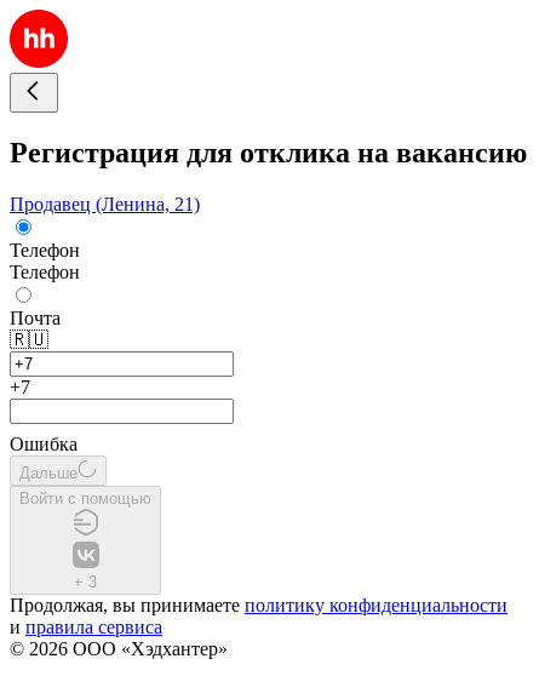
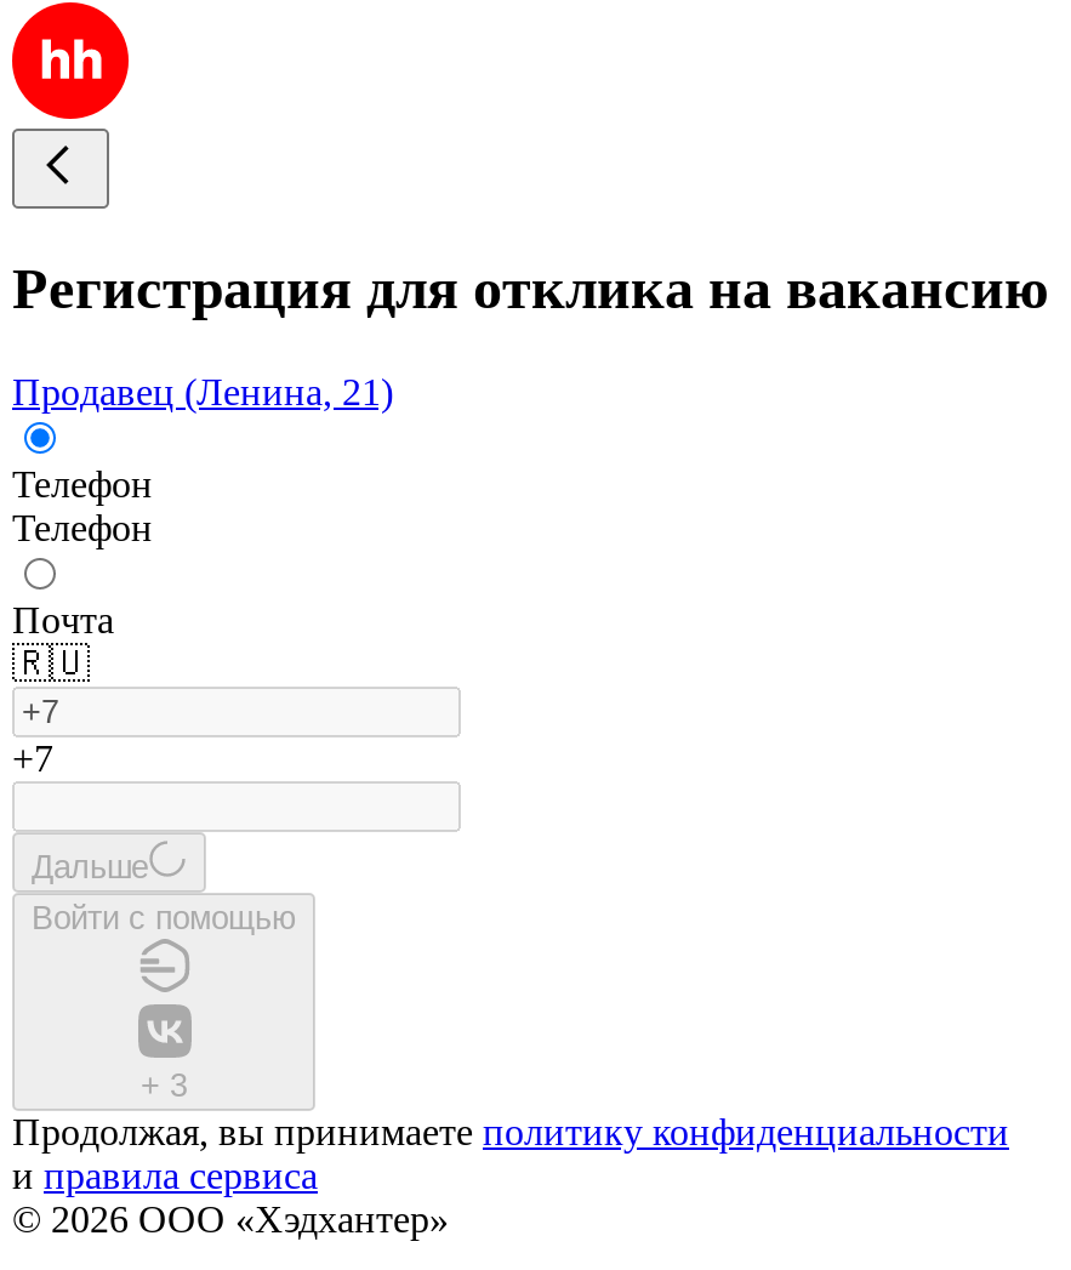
- Ошибка
